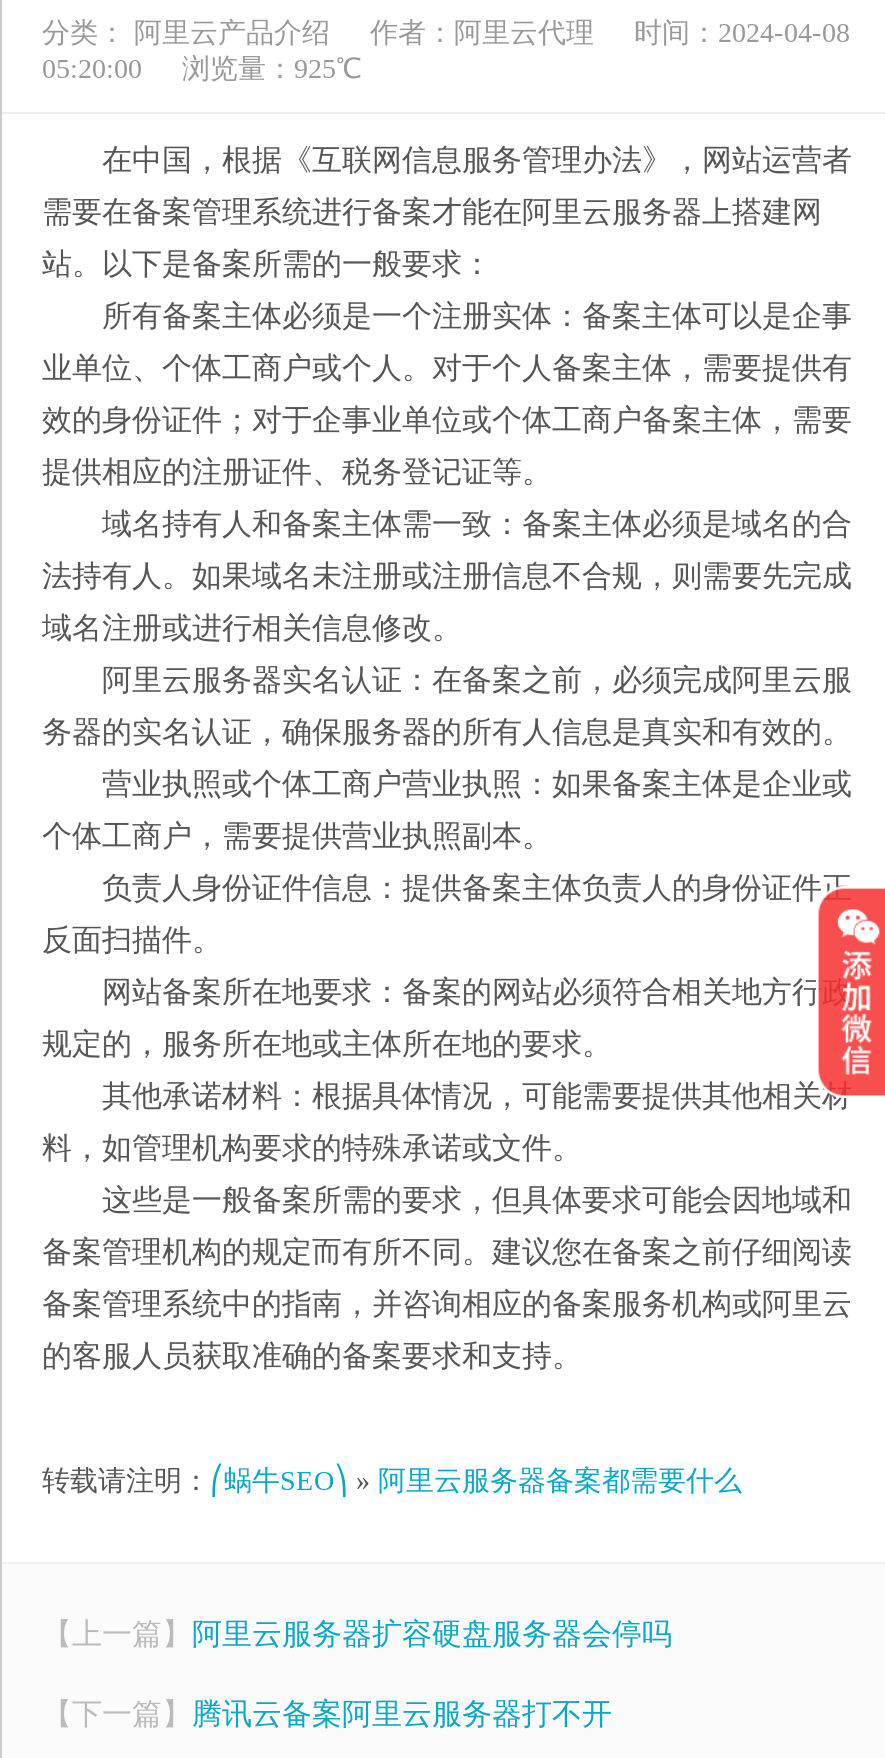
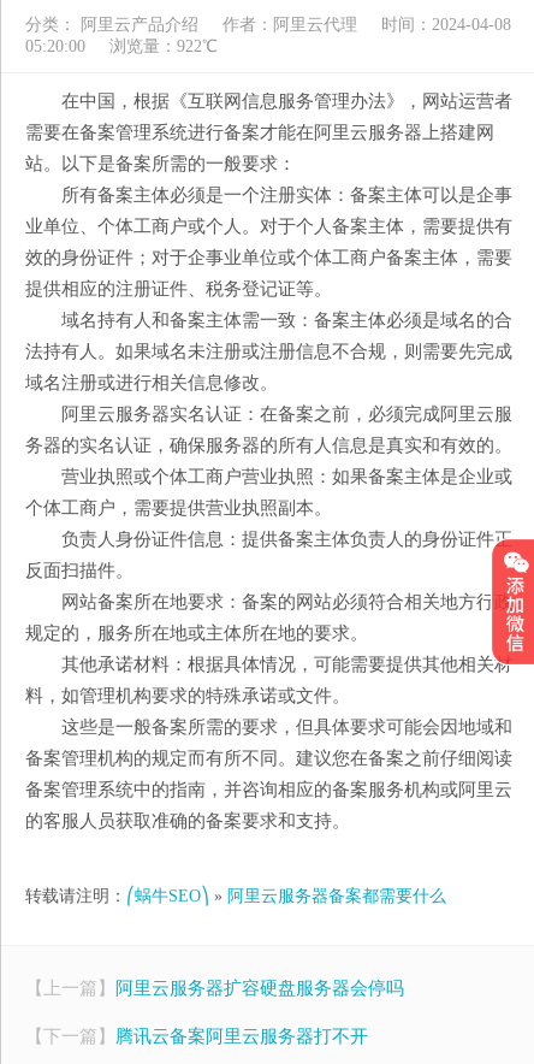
- 05:20:00 浏览量：925℃
+ 05:20:00 浏览量：922℃
